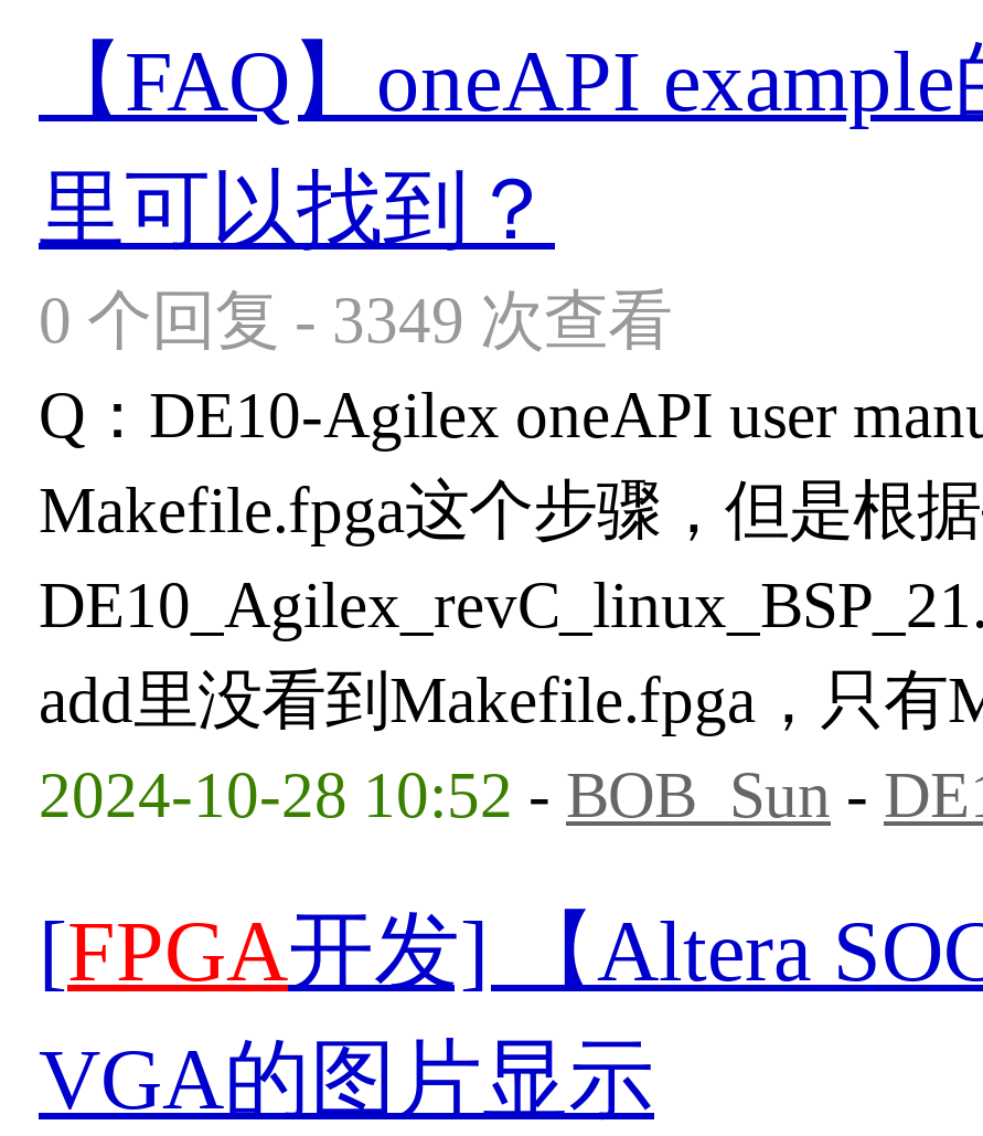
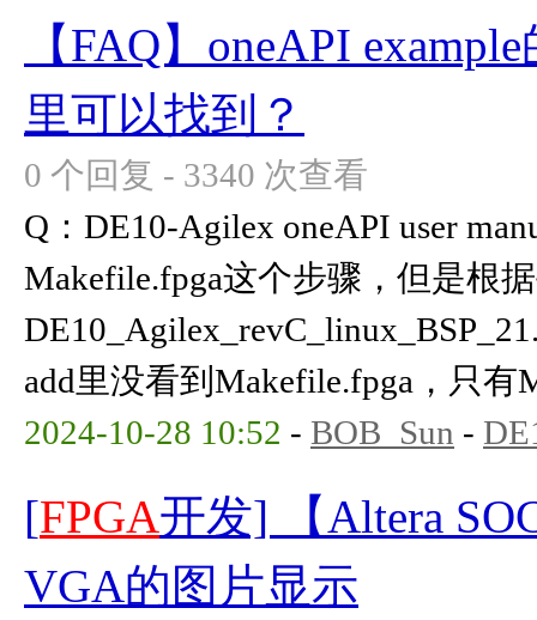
- 0 个回复 - 3349 次查看
+ 0 个回复 - 3340 次查看
